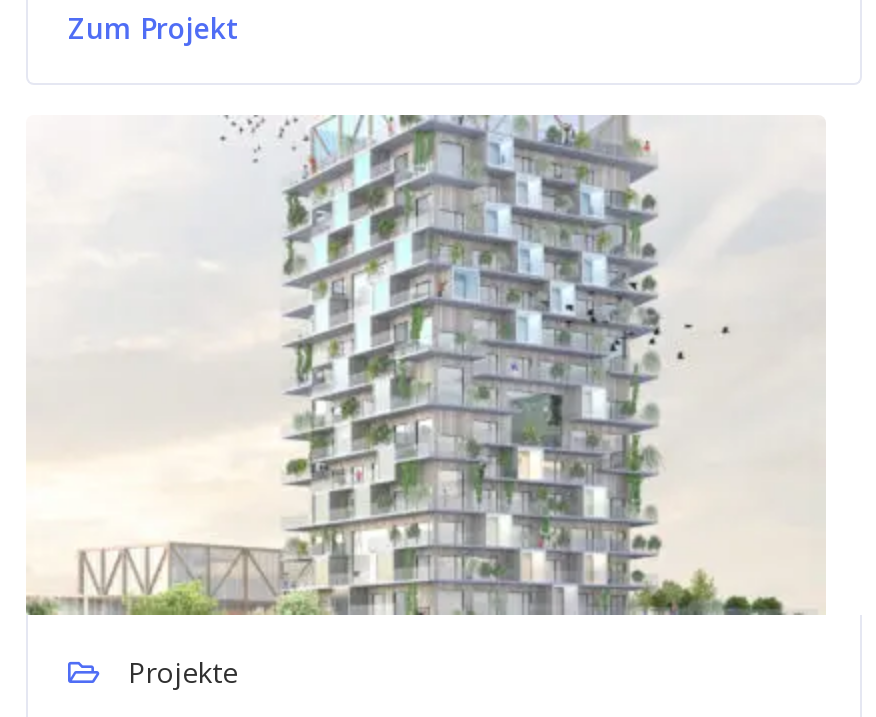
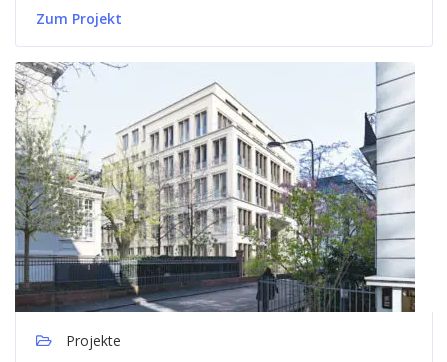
- [image]
+ [image]
